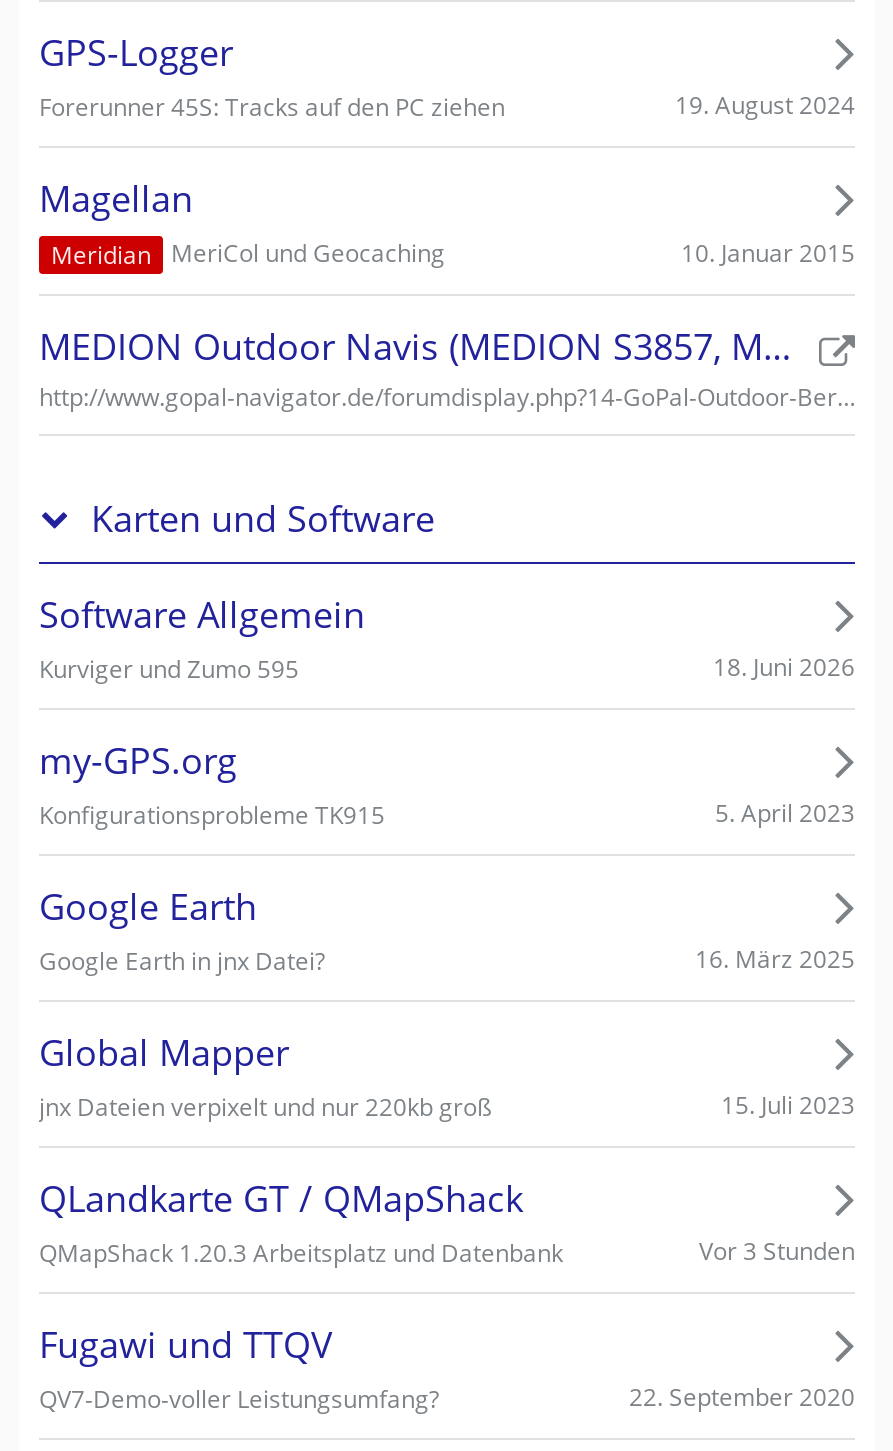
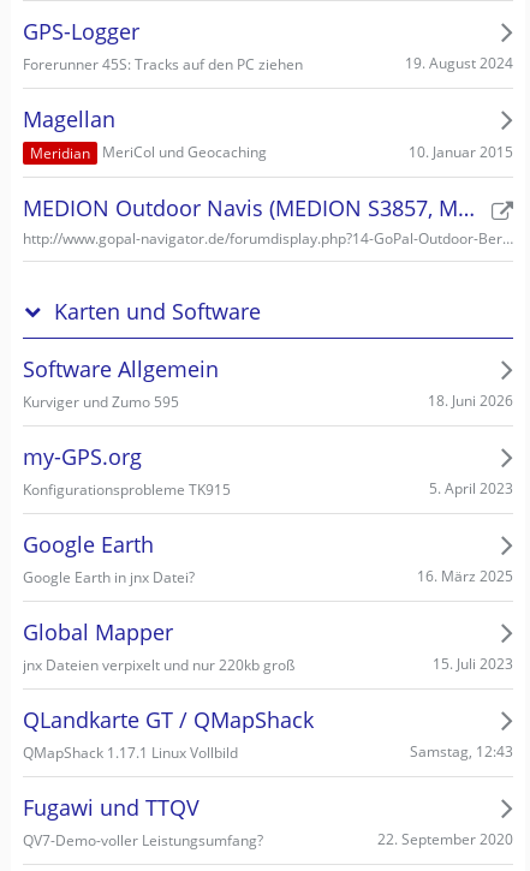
- QMapShack 1.20.3 Arbeitsplatz und Datenbank
- Vor 3 Stunden
+ QMapShack 1.17.1 Linux Vollbild
+ Samstag, 12:43
